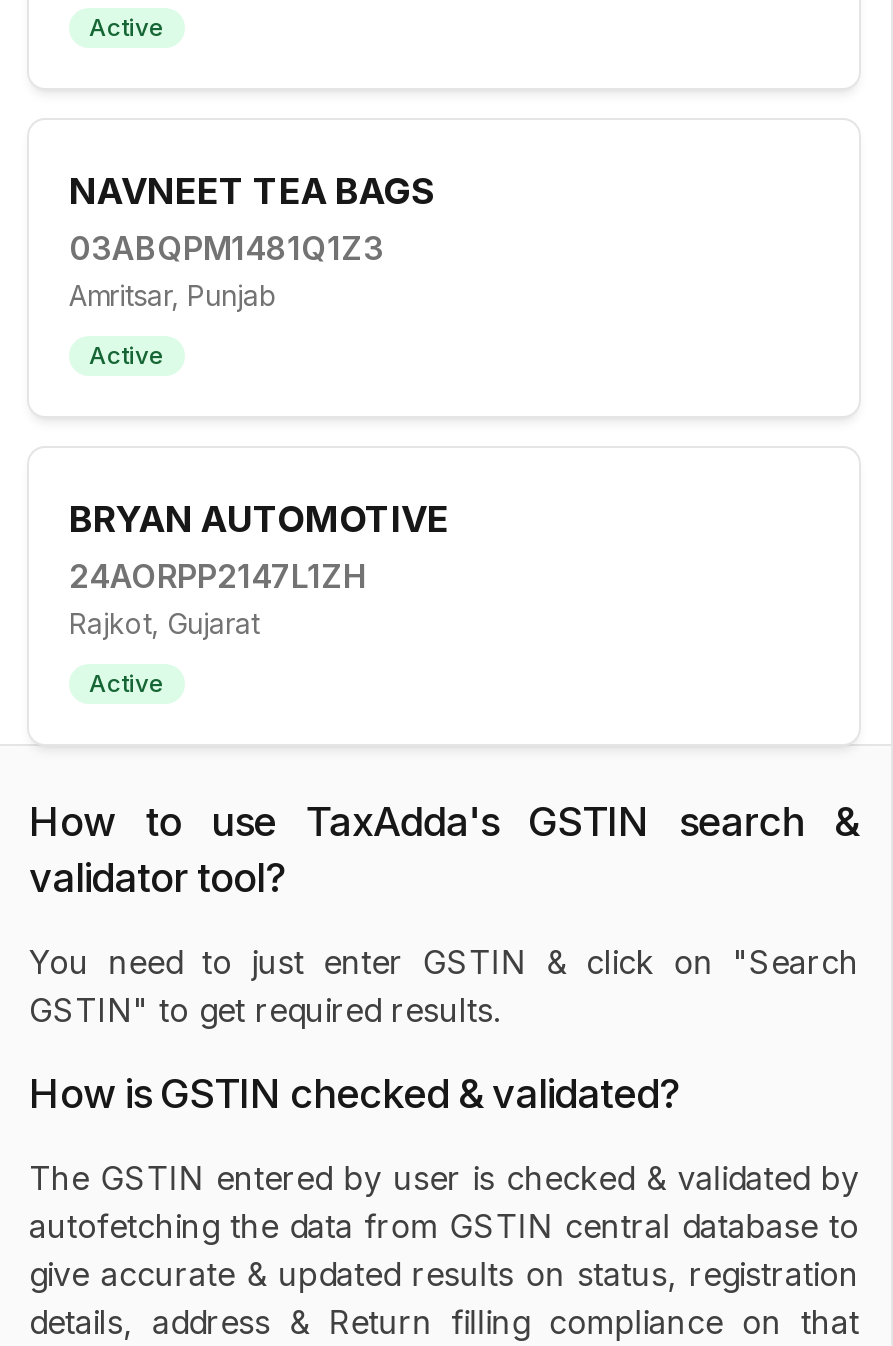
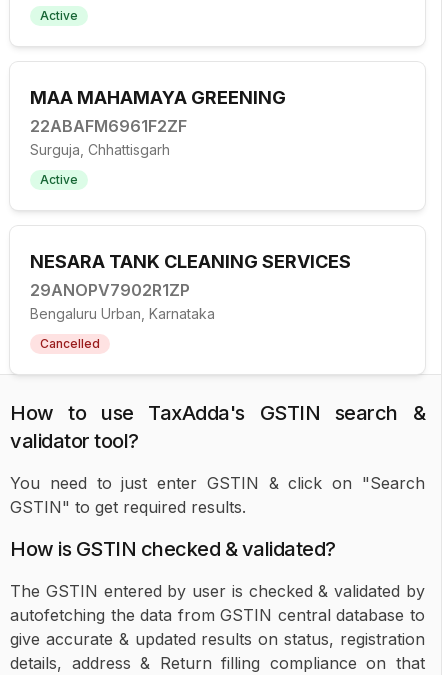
- NAVNEET TEA BAGS
- 03ABQPM1481Q1Z3
- Amritsar, Punjab
+ MAA MAHAMAYA GREENING
+ 22ABAFM6961F2ZF
+ Surguja, Chhattisgarh

- BRYAN AUTOMOTIVE
- 24AORPP2147L1ZH
- Rajkot, Gujarat
+ NESARA TANK CLEANING SERVICES
+ 29ANOPV7902R1ZP
+ Bengaluru Urban, Karnataka

- Active
+ Cancelled
